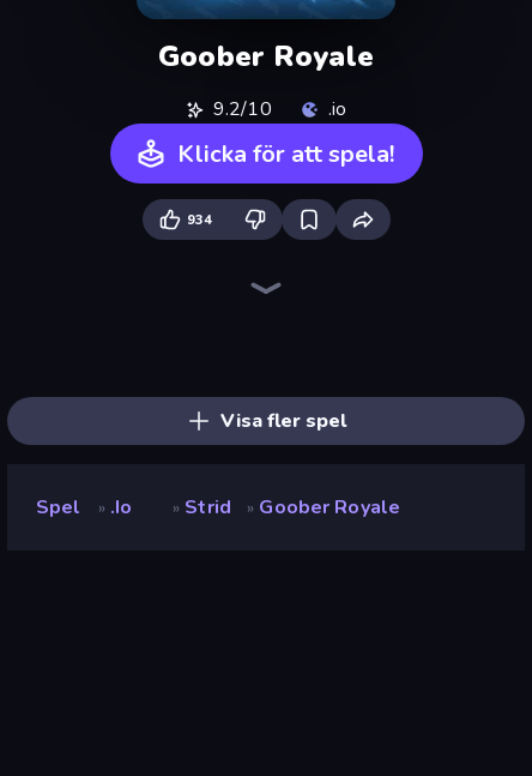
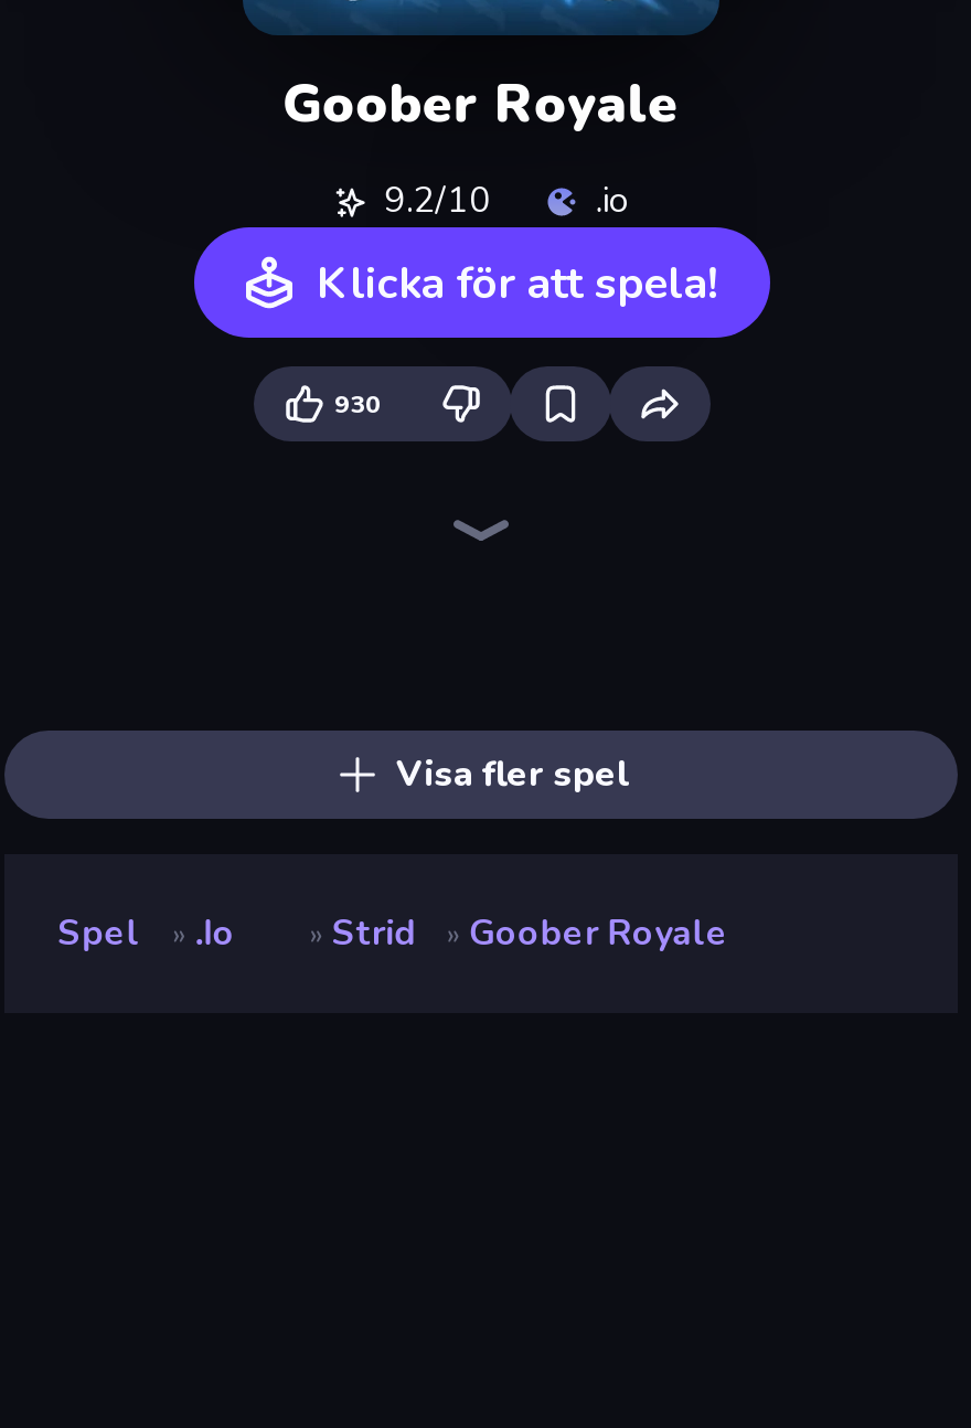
- 934
+ 930
